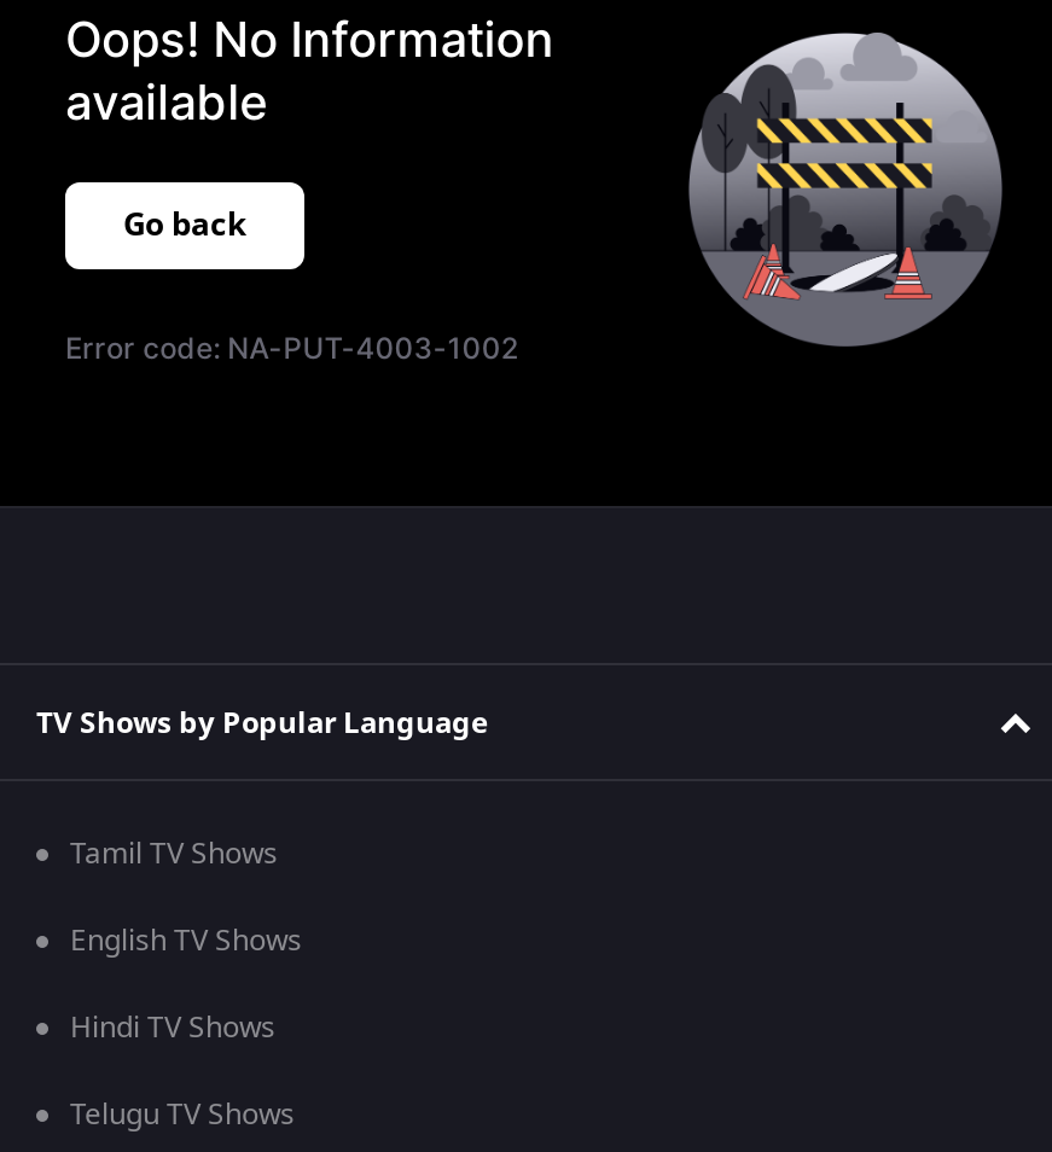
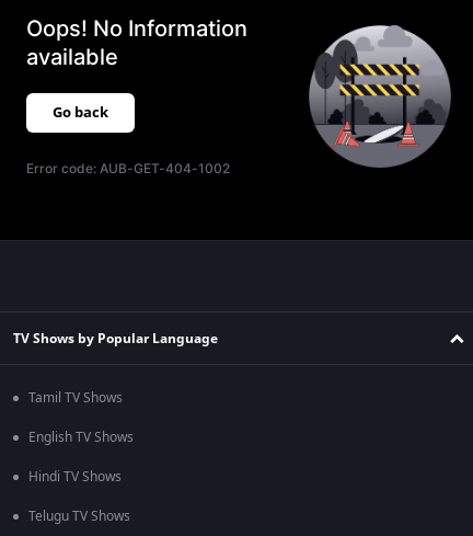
- Error code: NA-PUT-4003-1002
+ Error code: AUB-GET-404-1002
